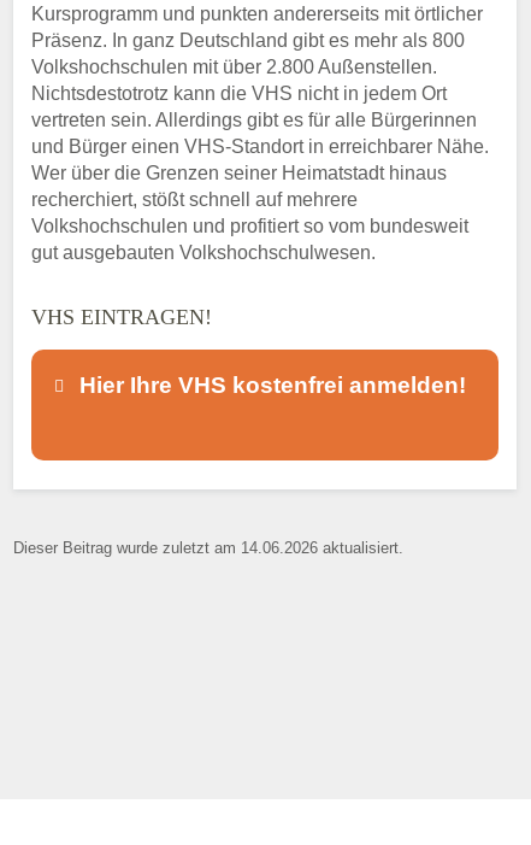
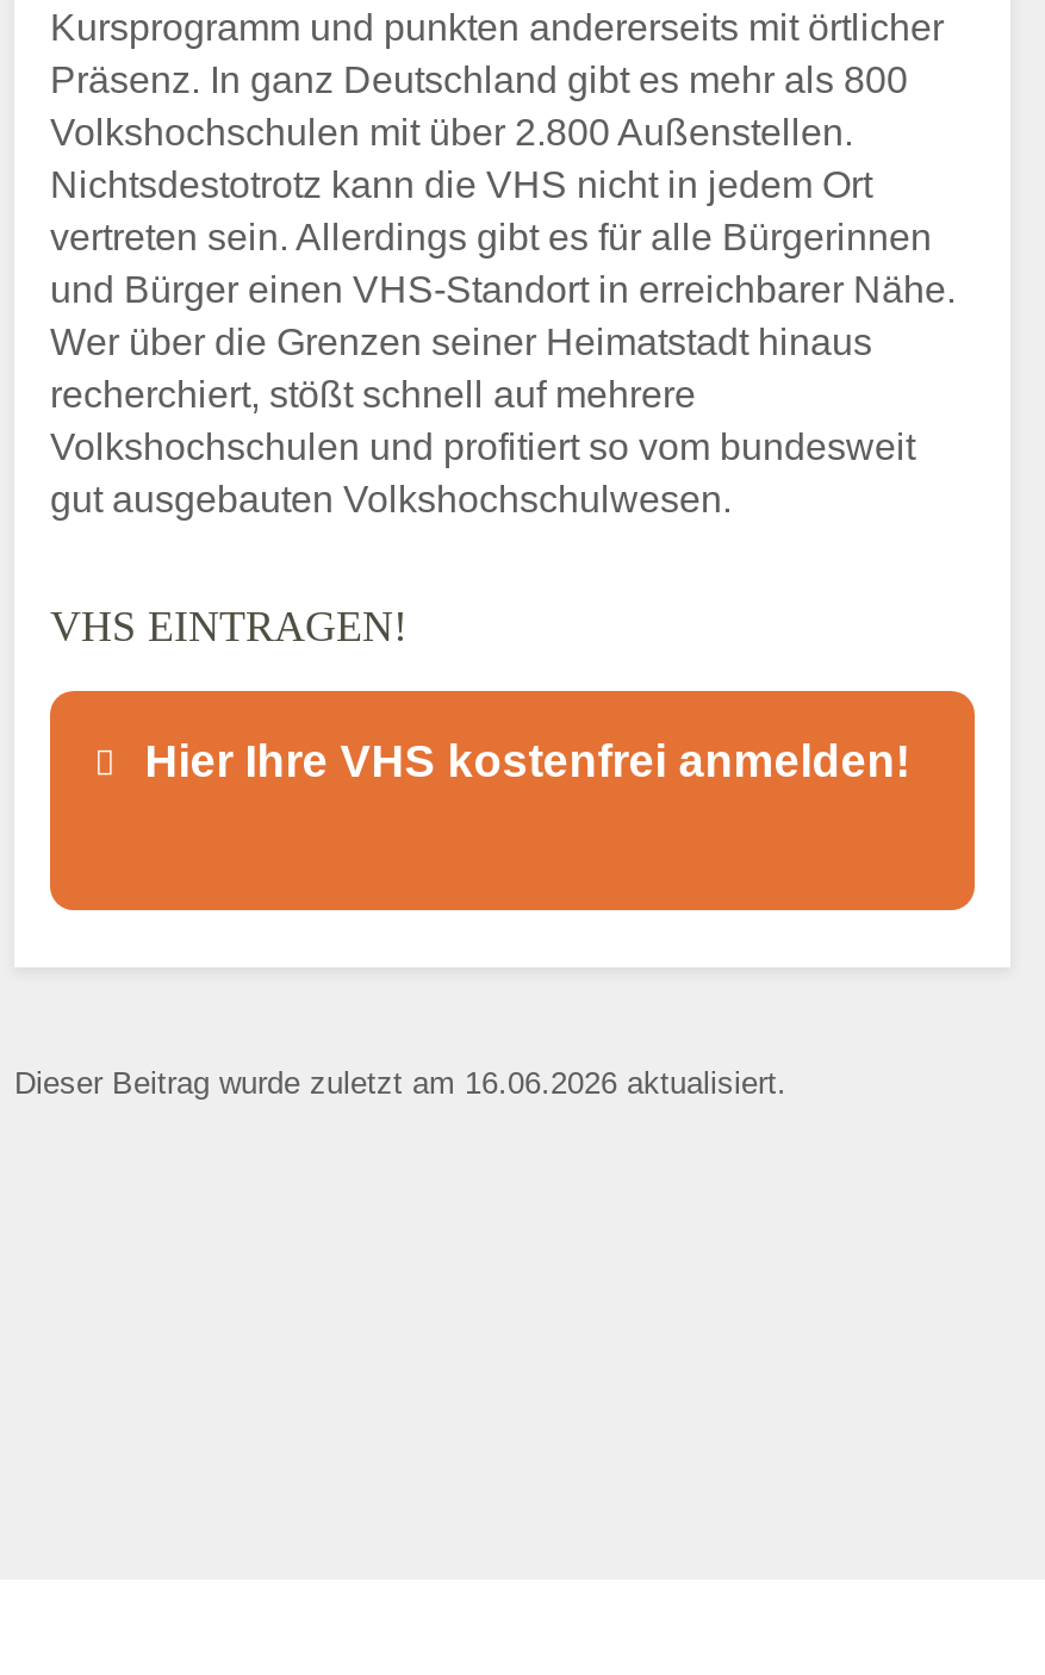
- Dieser Beitrag wurde zuletzt am 14.06.2026 aktualisiert.
+ Dieser Beitrag wurde zuletzt am 16.06.2026 aktualisiert.
